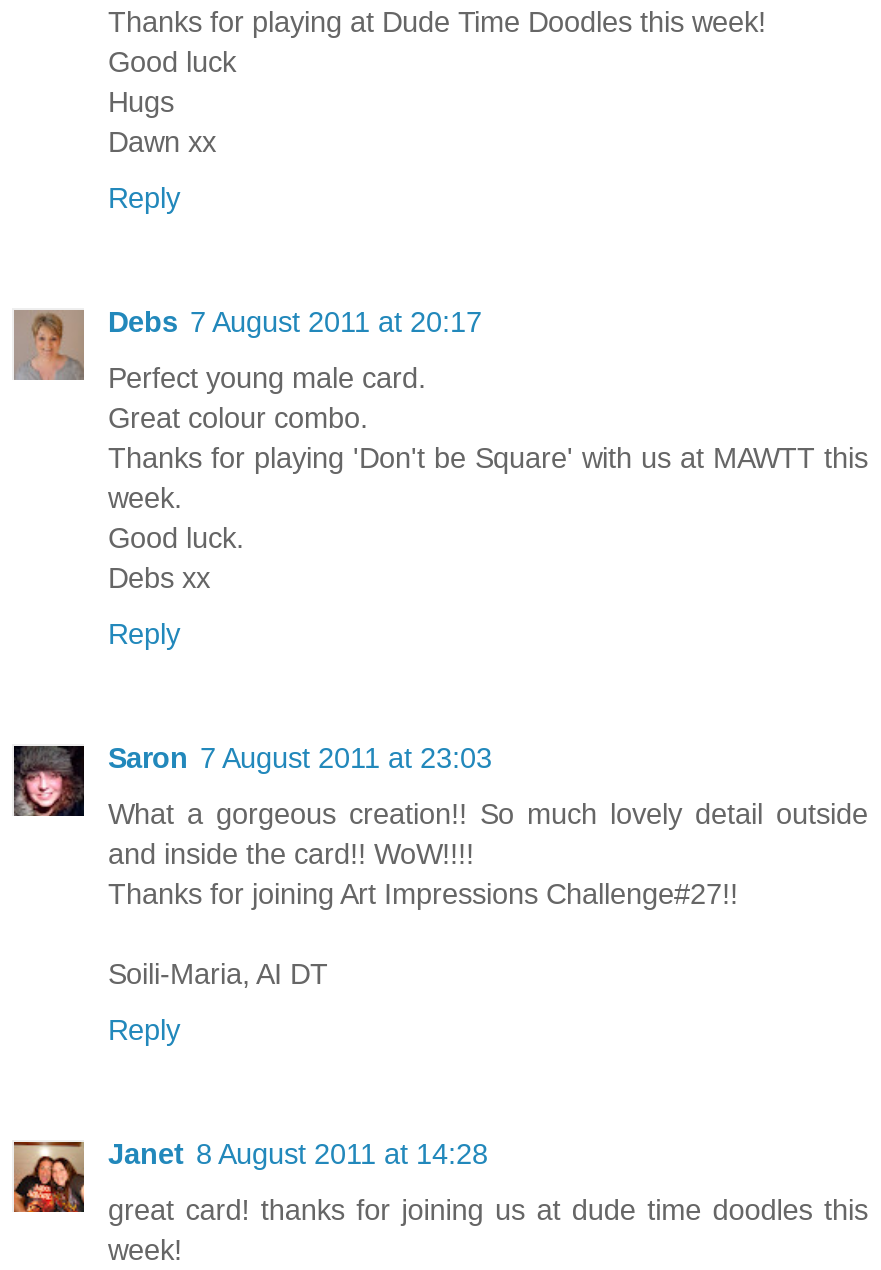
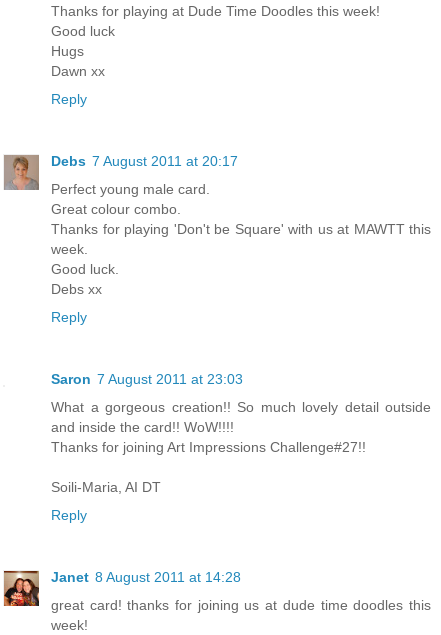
- [image]
